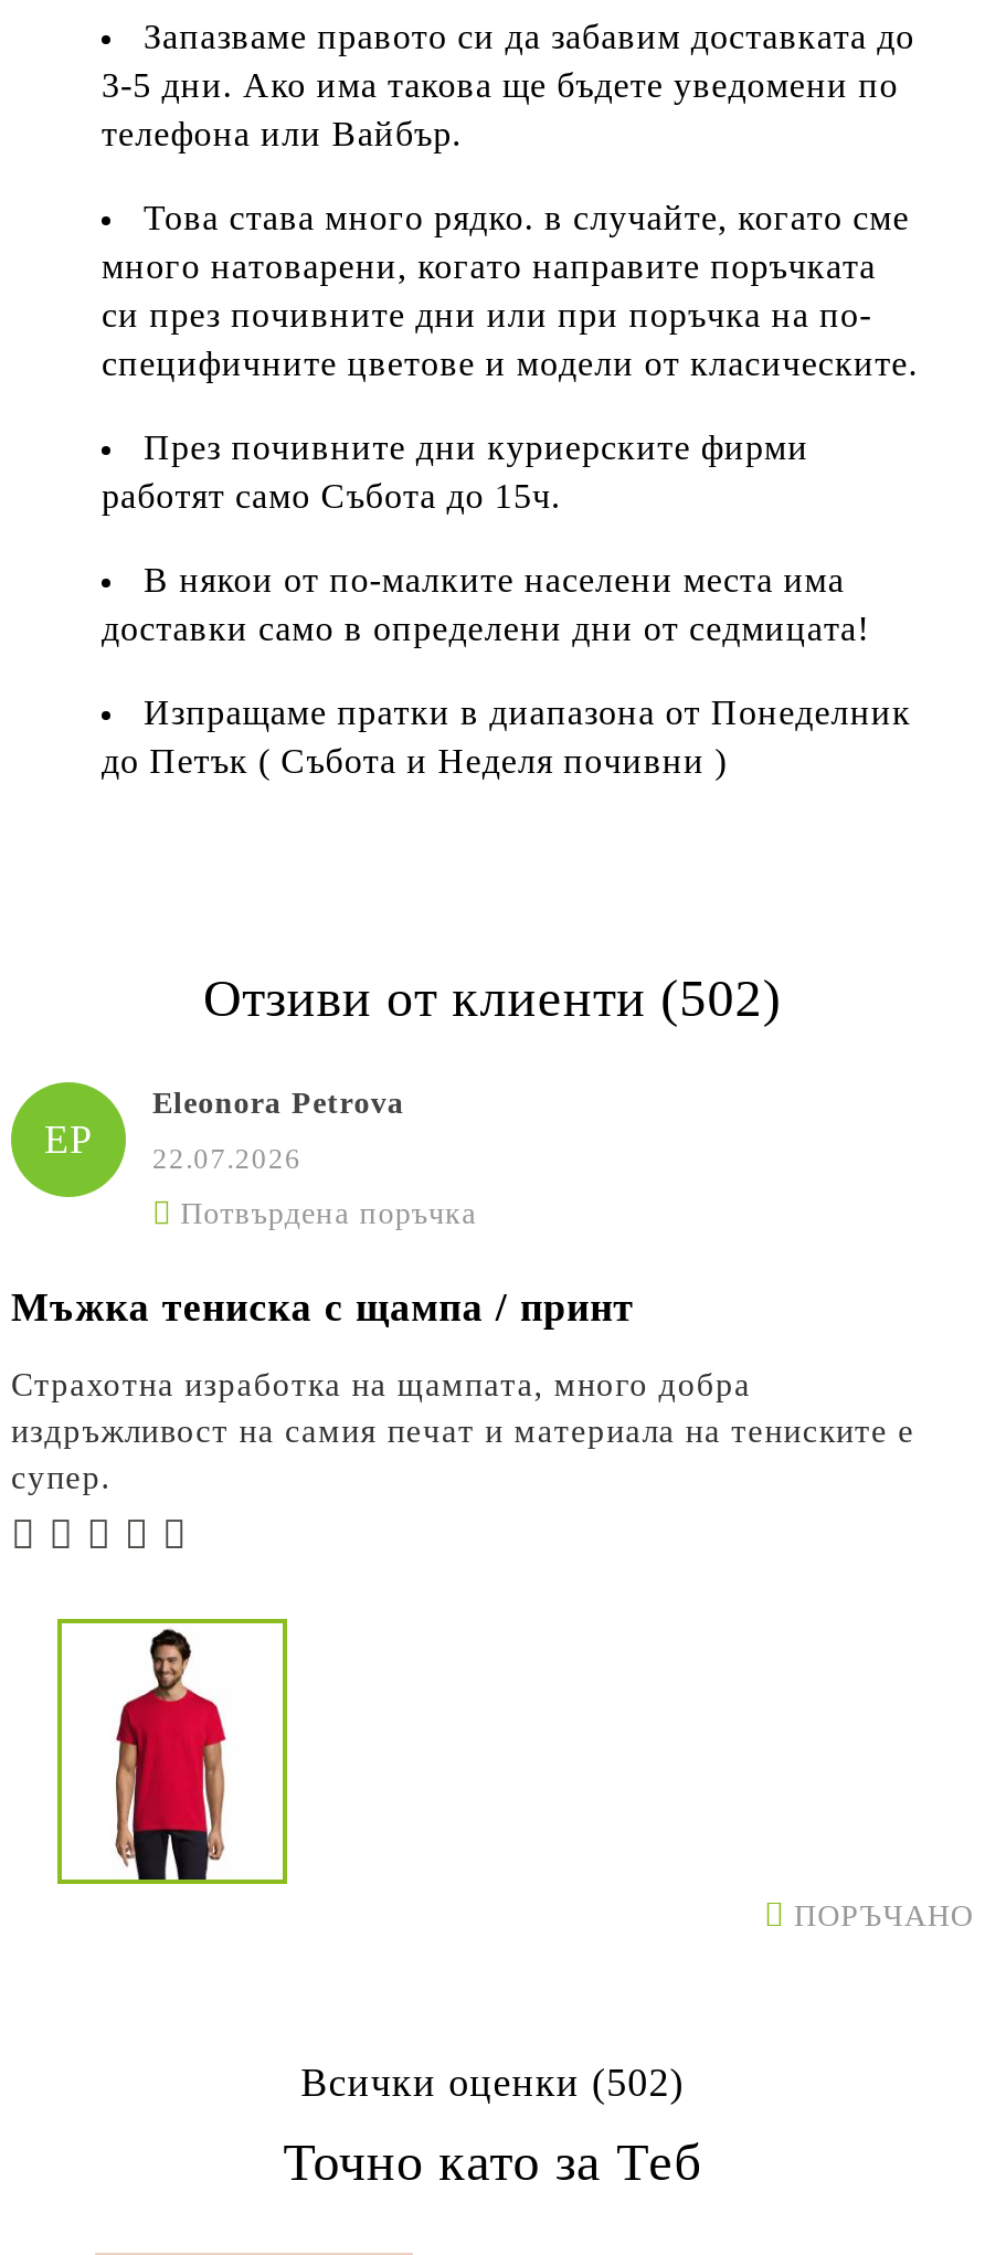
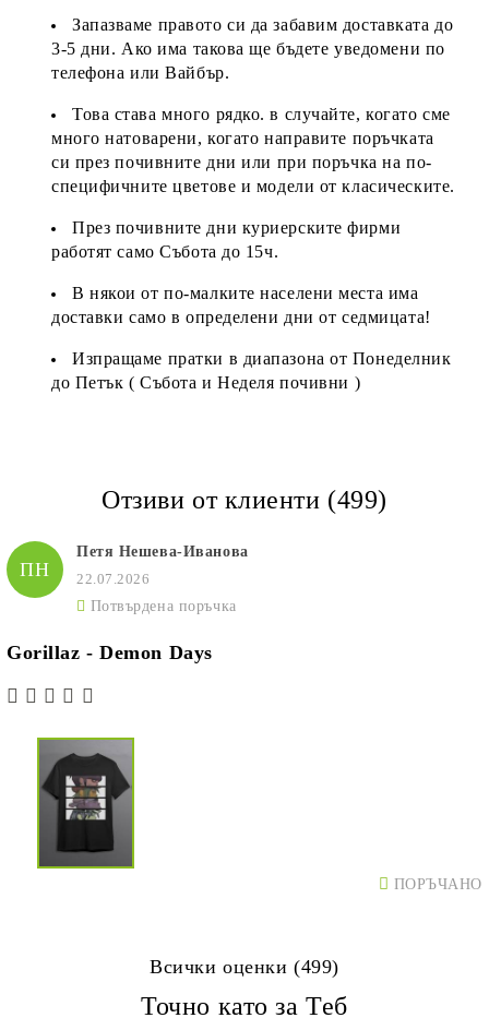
- Отзиви от клиенти (502)
+ Отзиви от клиенти (499)

- Eleonora Petrova
+ Петя Нешева-Иванова

- EP
+ ПН

- Мъжка тениска с щампа / принт
- Страхотна изработка на щампата, много добра
- издръжливост на самия печат и материала на тениските е
- супер.
+ Gorillaz - Demon Days

- [image]
+ [image]

- Всички оценки (502)
+ Всички оценки (499)
